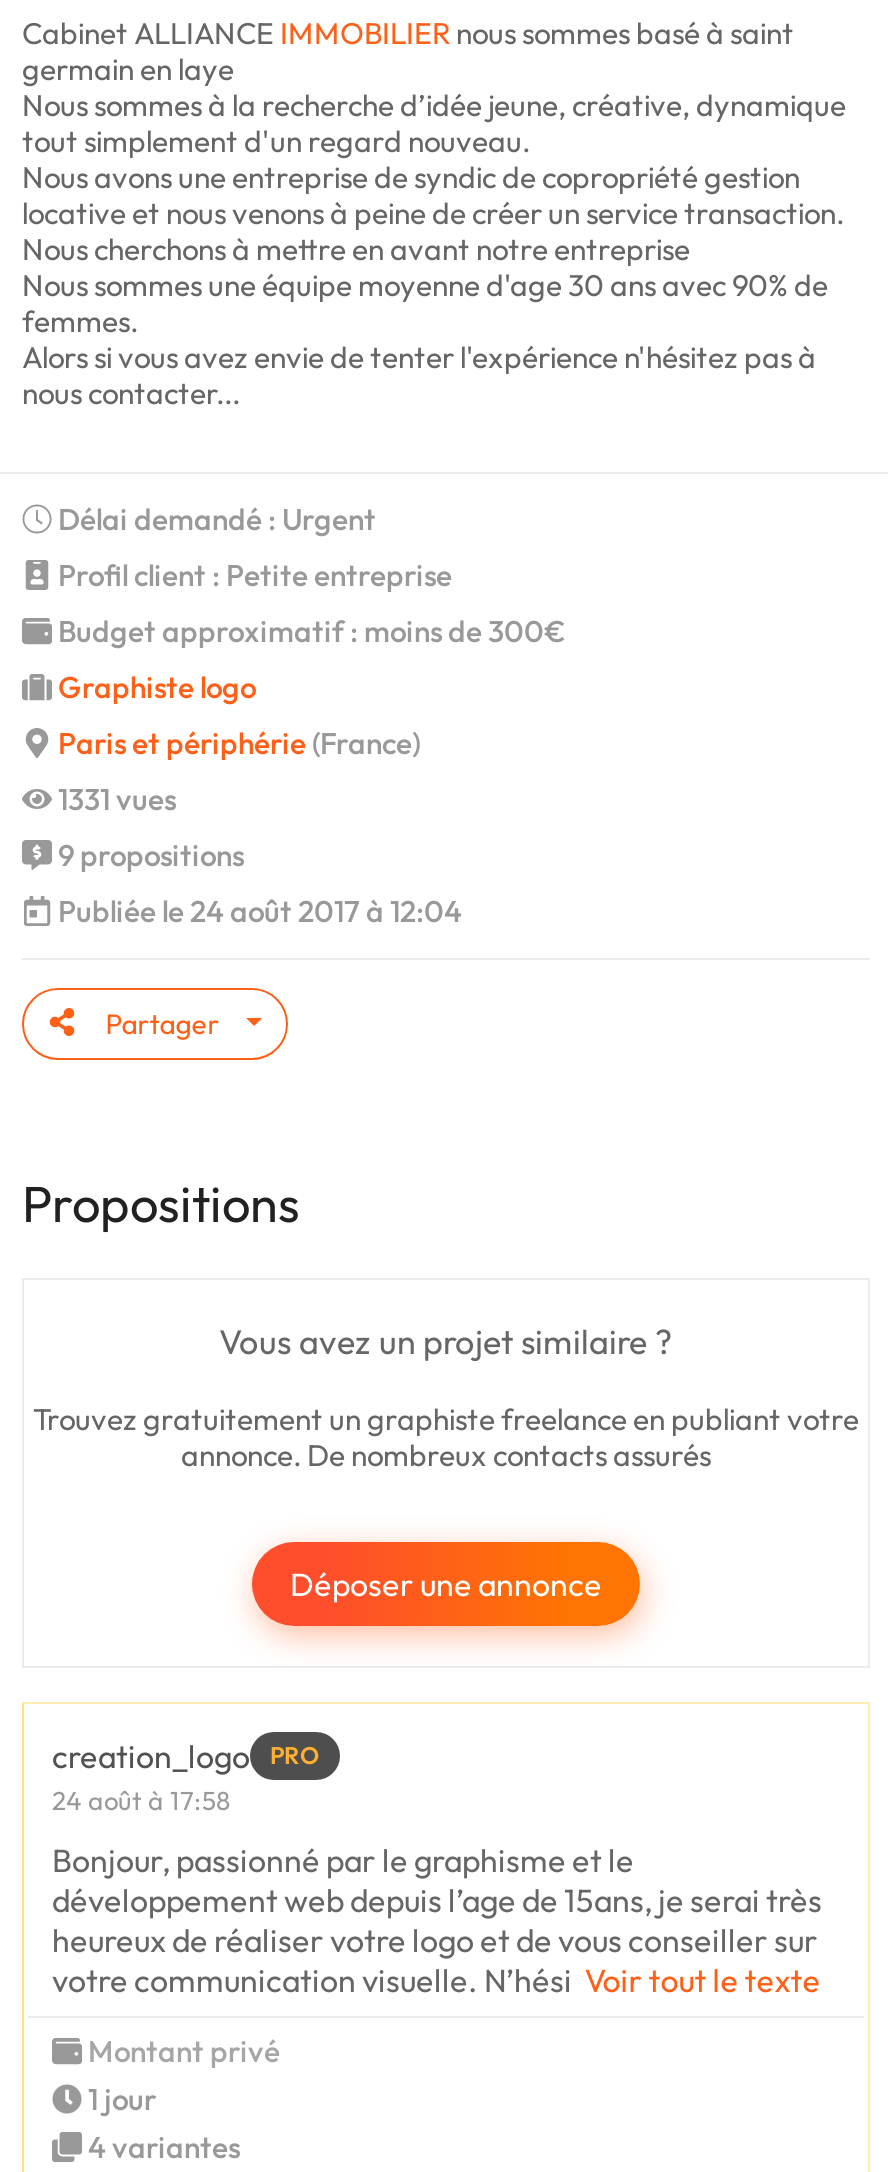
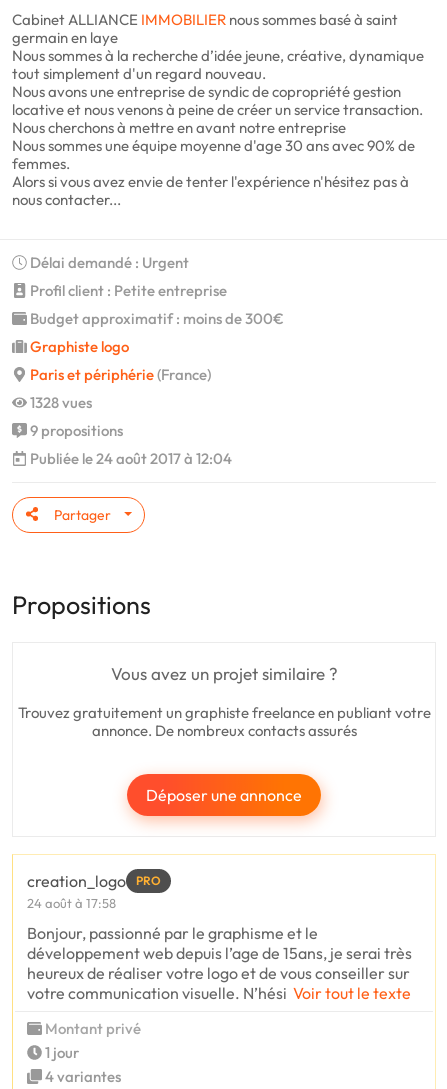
- 1331 vues
+ 1328 vues
